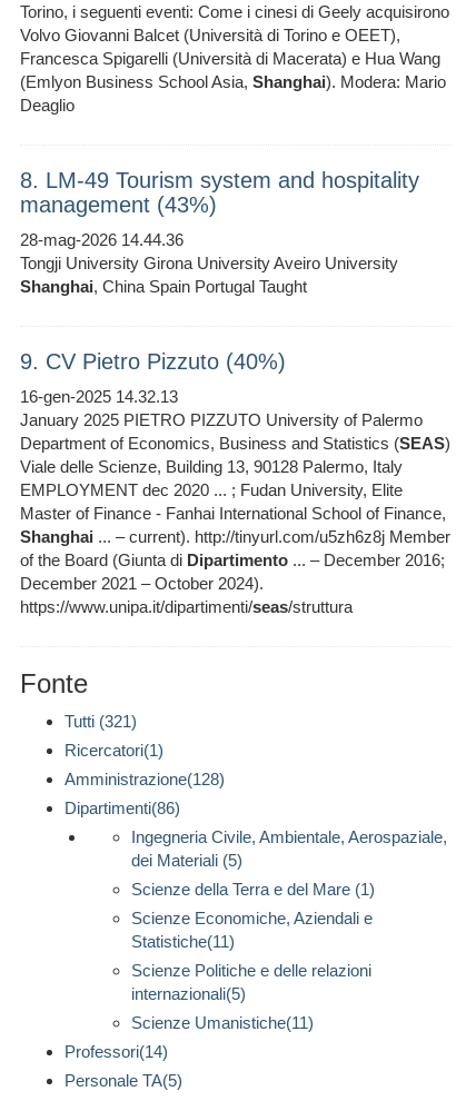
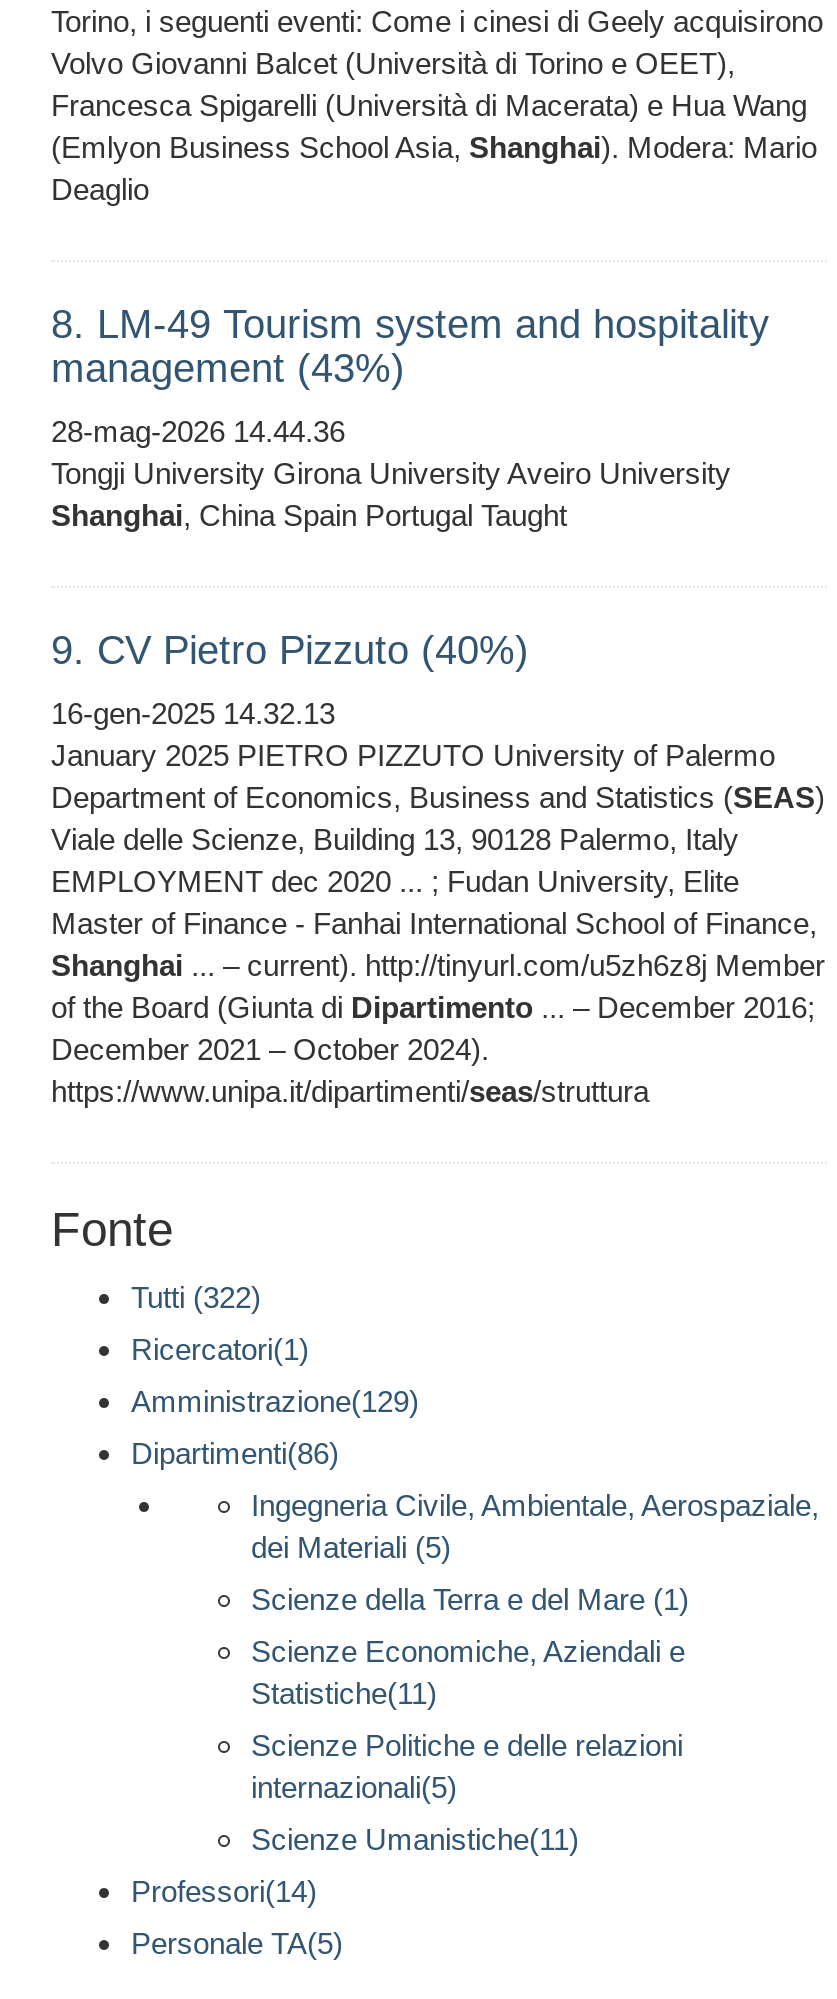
- Tutti (321)
+ Tutti (322)

- Amministrazione(128)
+ Amministrazione(129)
